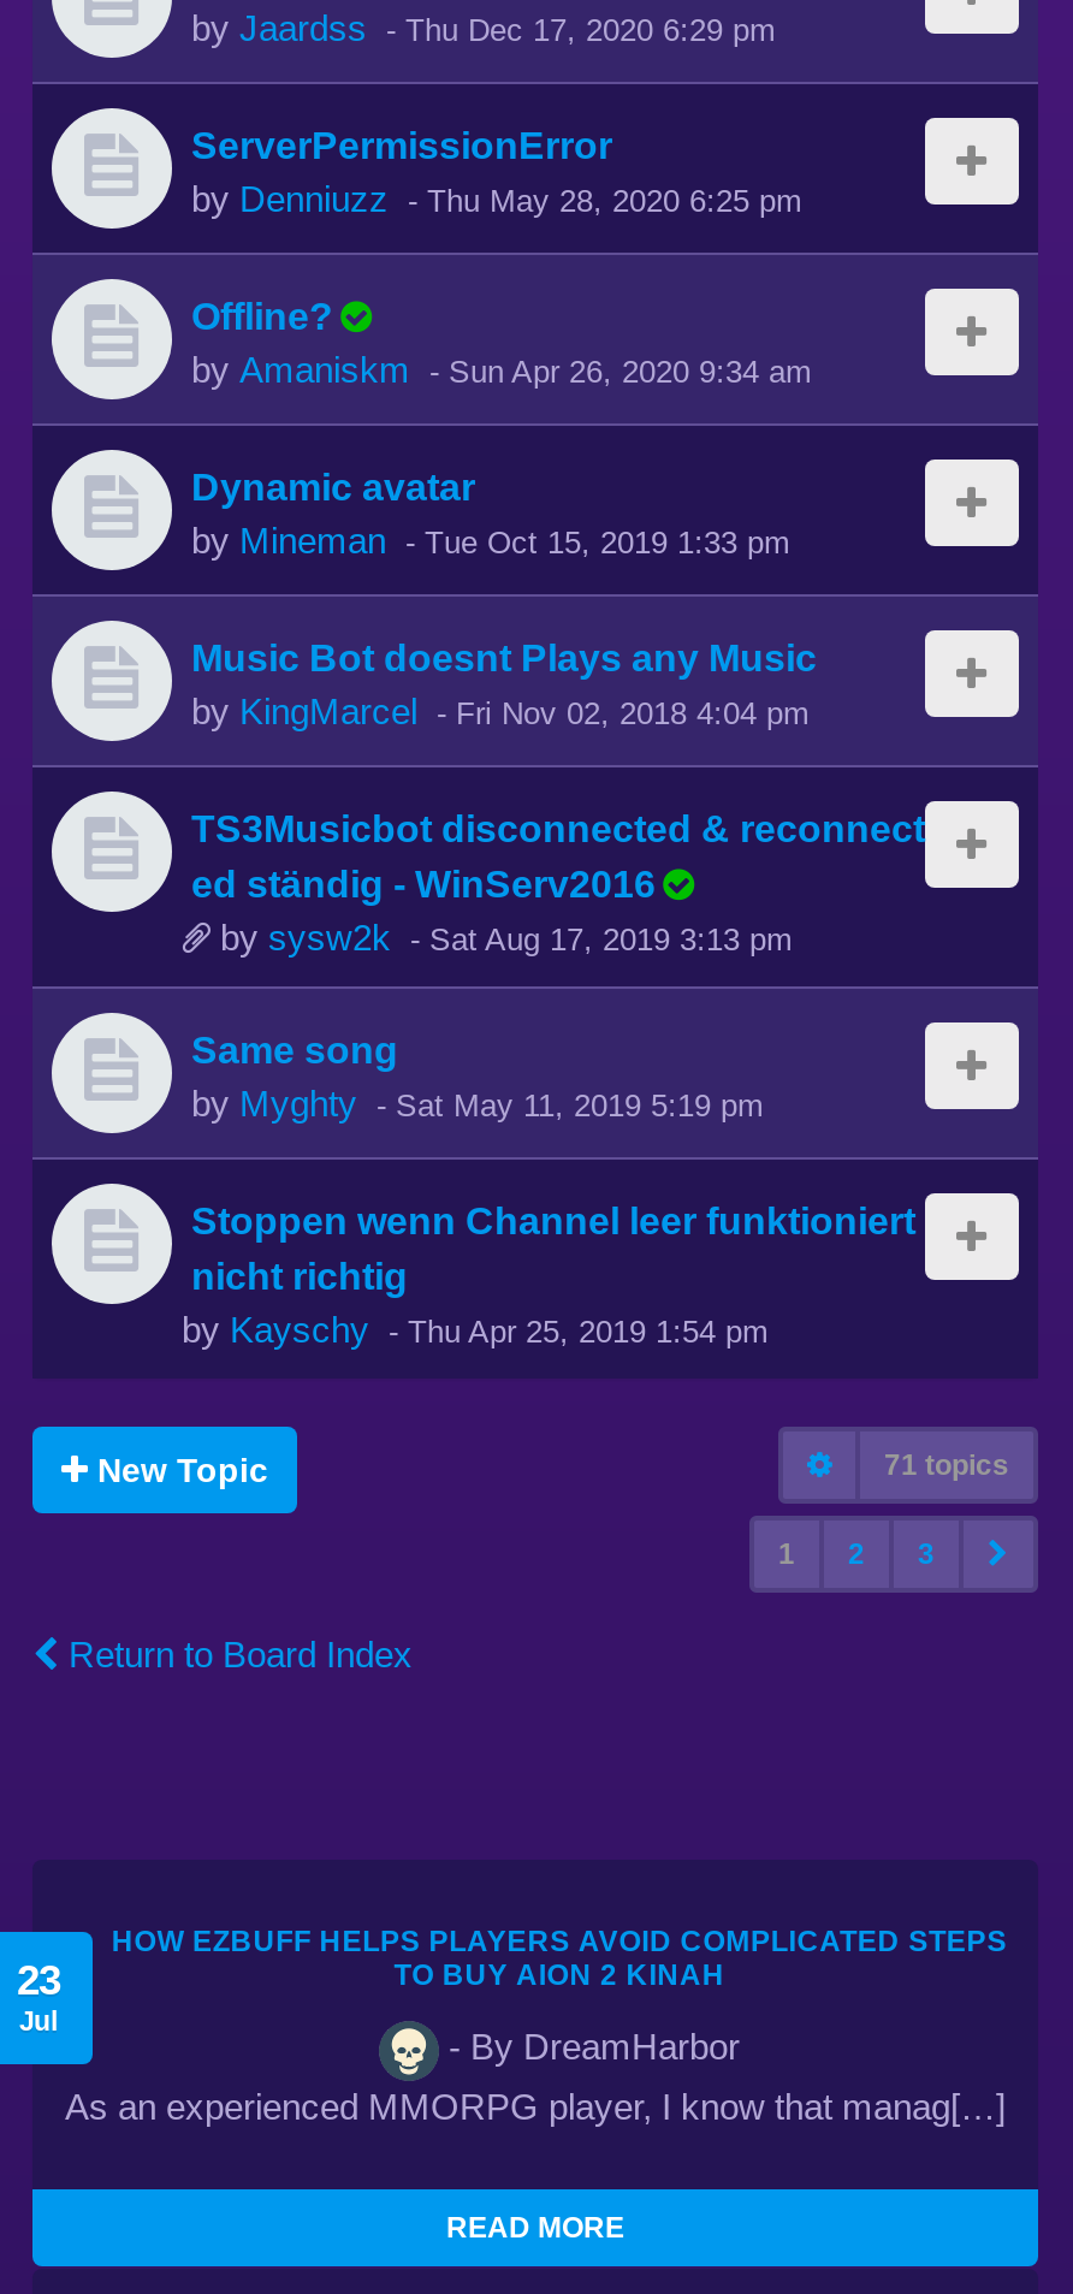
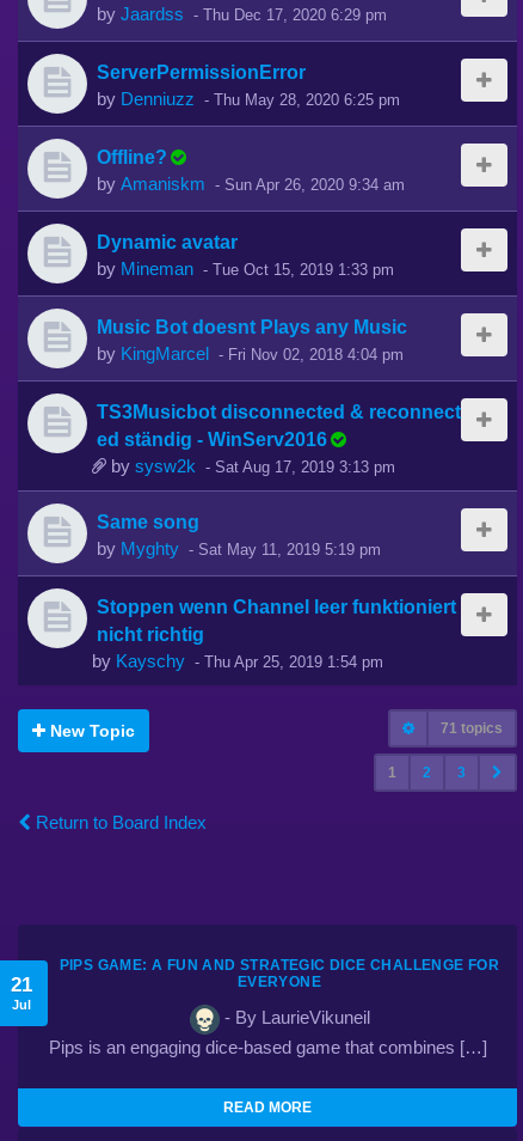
- HOW EZBUFF HELPS PLAYERS AVOID COMPLICATED STEPS
- TO BUY AION 2 KINAH
+ PIPS GAME: A FUN AND STRATEGIC DICE CHALLENGE FOR
+ EVERYONE

- 23
+ 21

- - By DreamHarbor
+ - By LaurieVikuneil

- As an experienced MMORPG player, I know that manag[…]
+ Pips is an engaging dice-based game that combines […]
